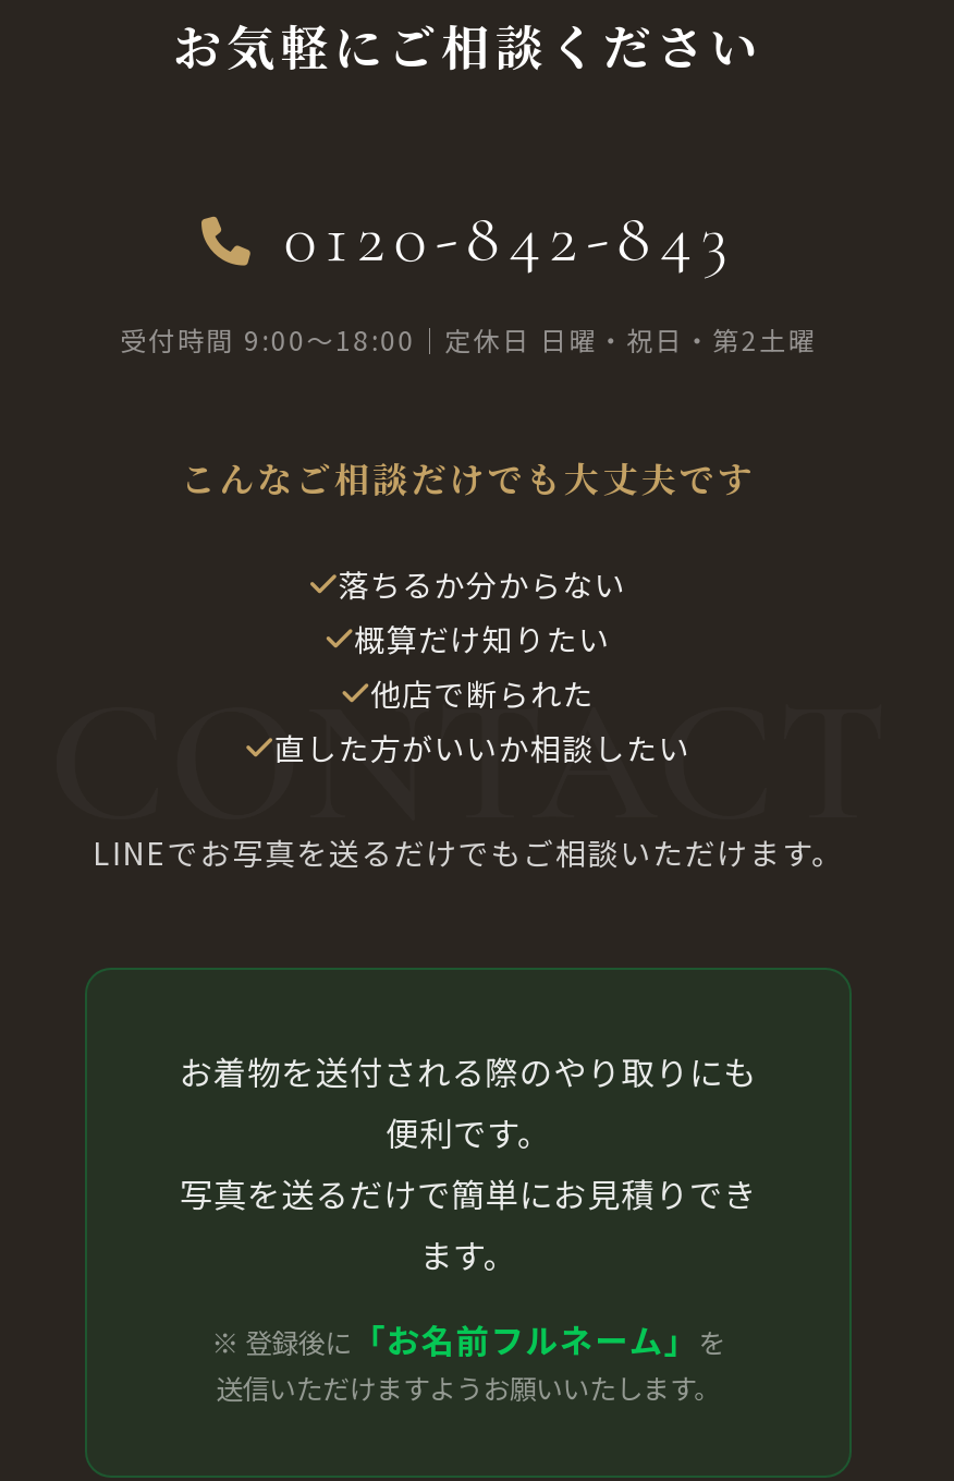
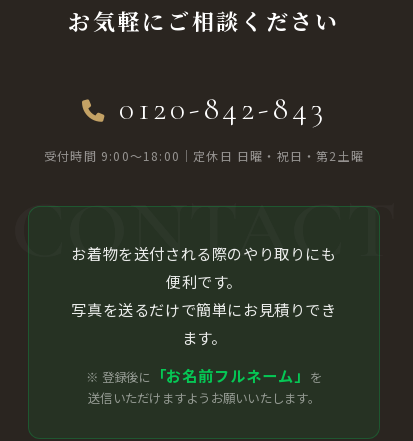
- こんなご相談だけでも大丈夫です
- 落ちるか分からない
- 概算だけ知りたい
- 他店で断られた
- 直した方がいいか相談したい
- LINEでお写真を送るだけでもご相談いただけます。
